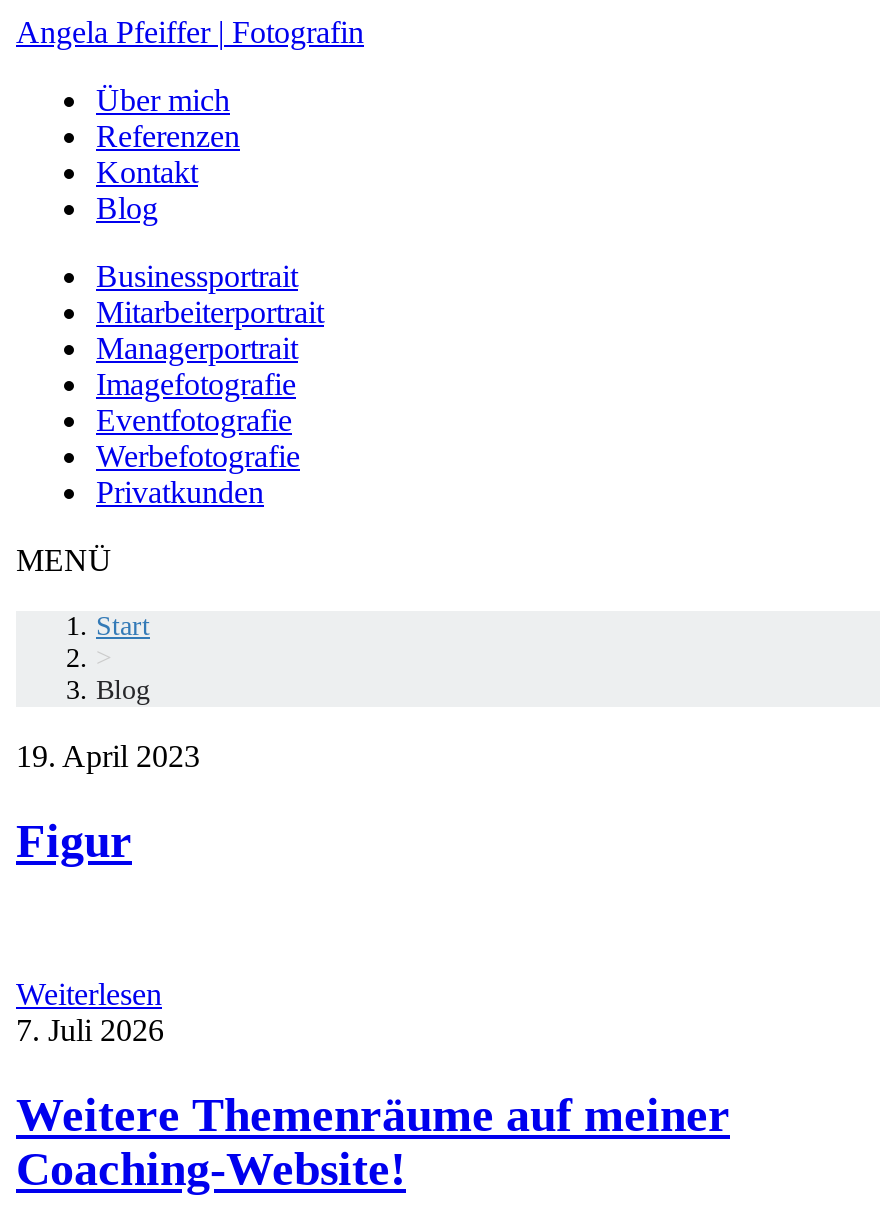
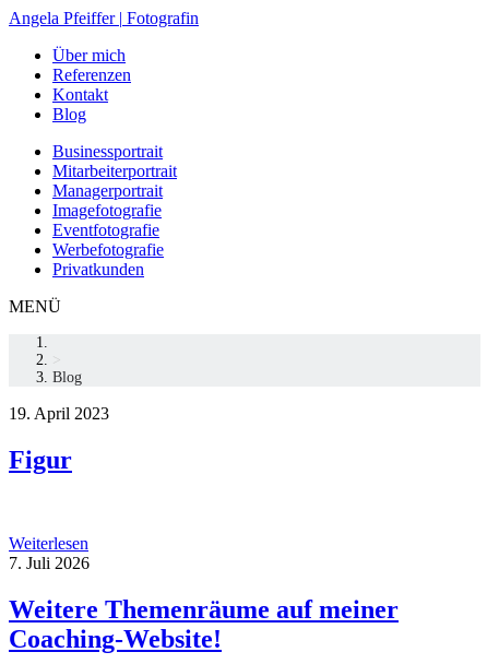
- Start
